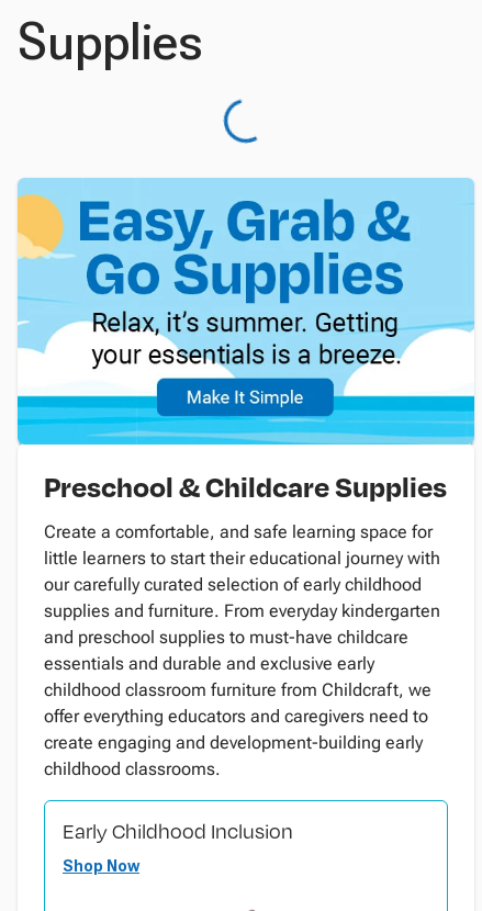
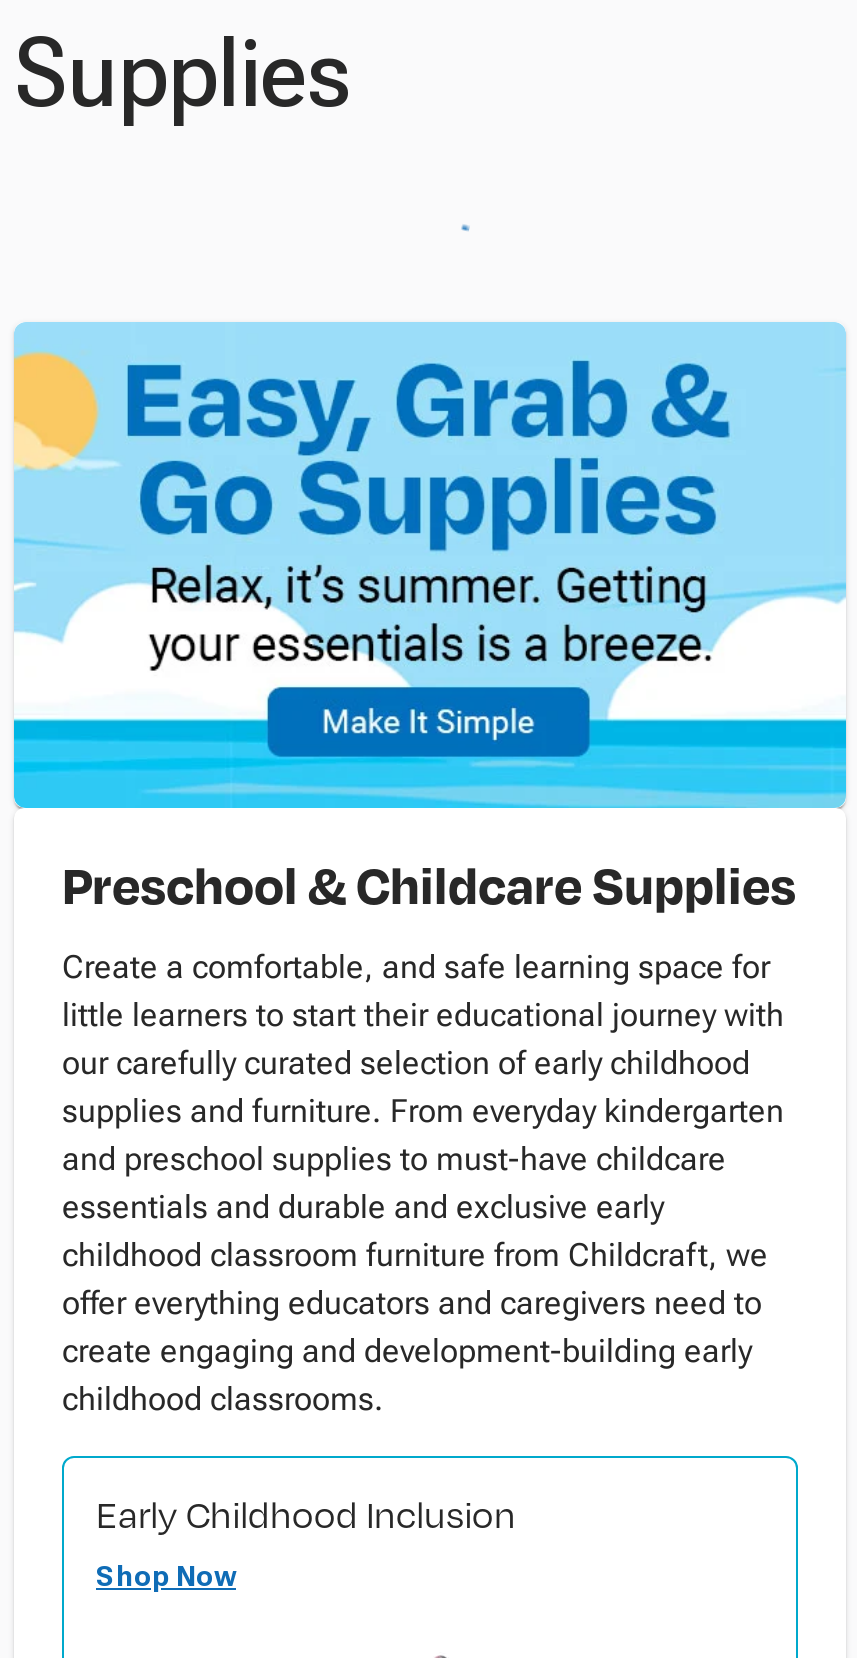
- [image]
